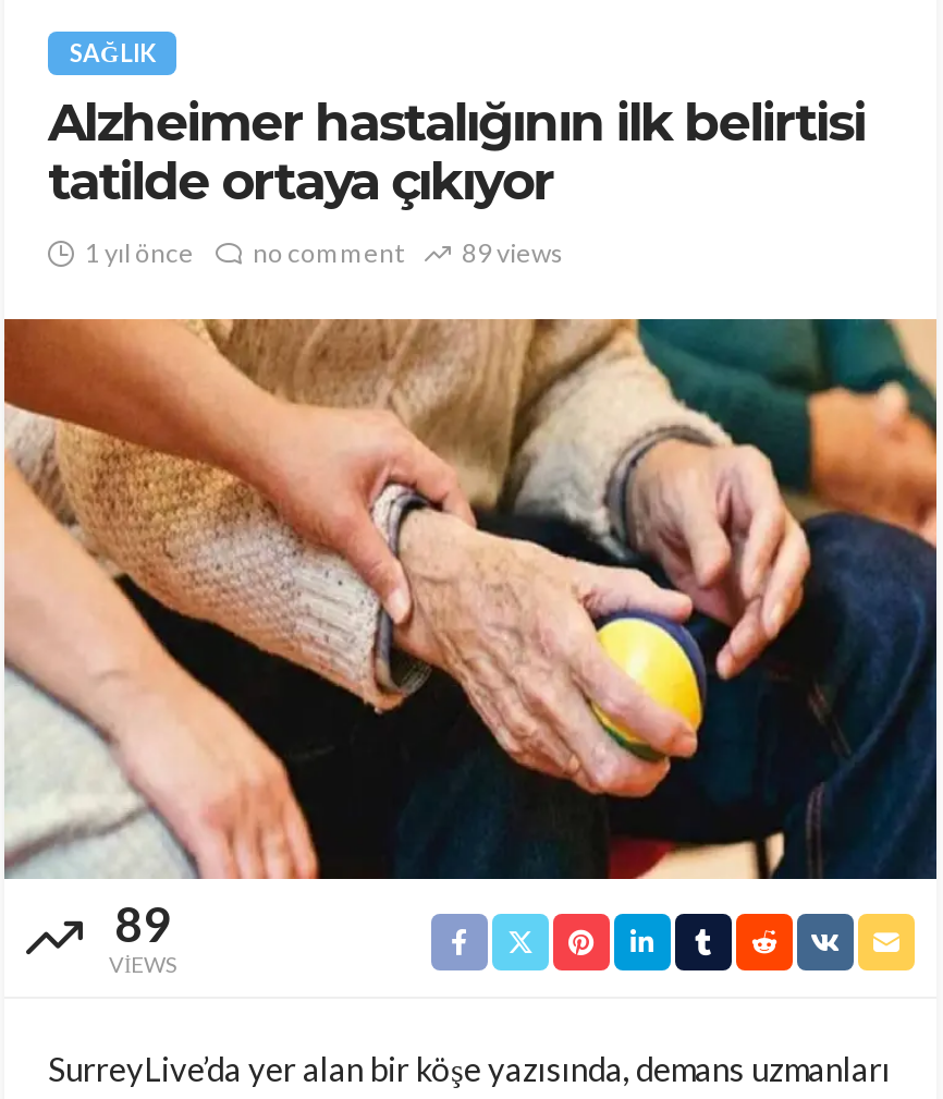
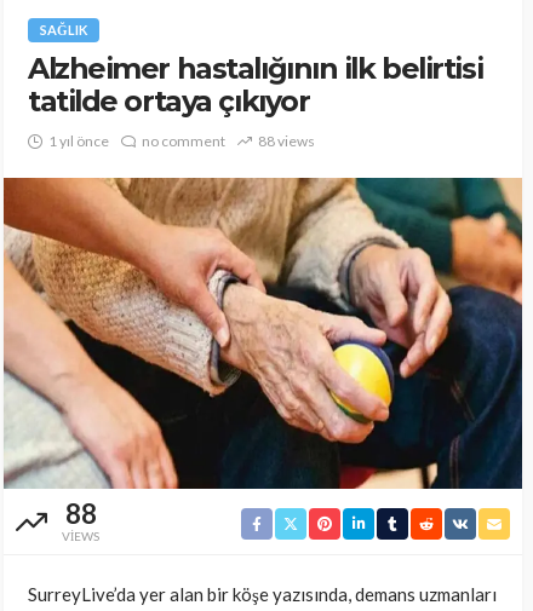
- 1 yıl önce no comment 89 views
+ 1 yıl önce no comment 88 views

- 89
+ 88
